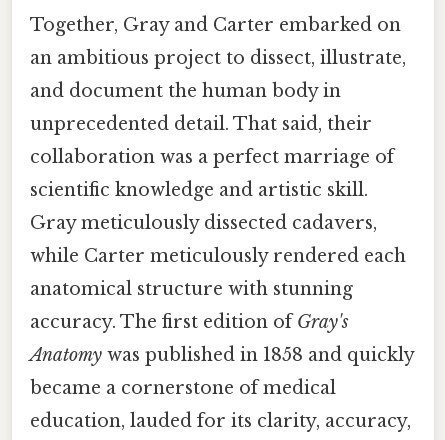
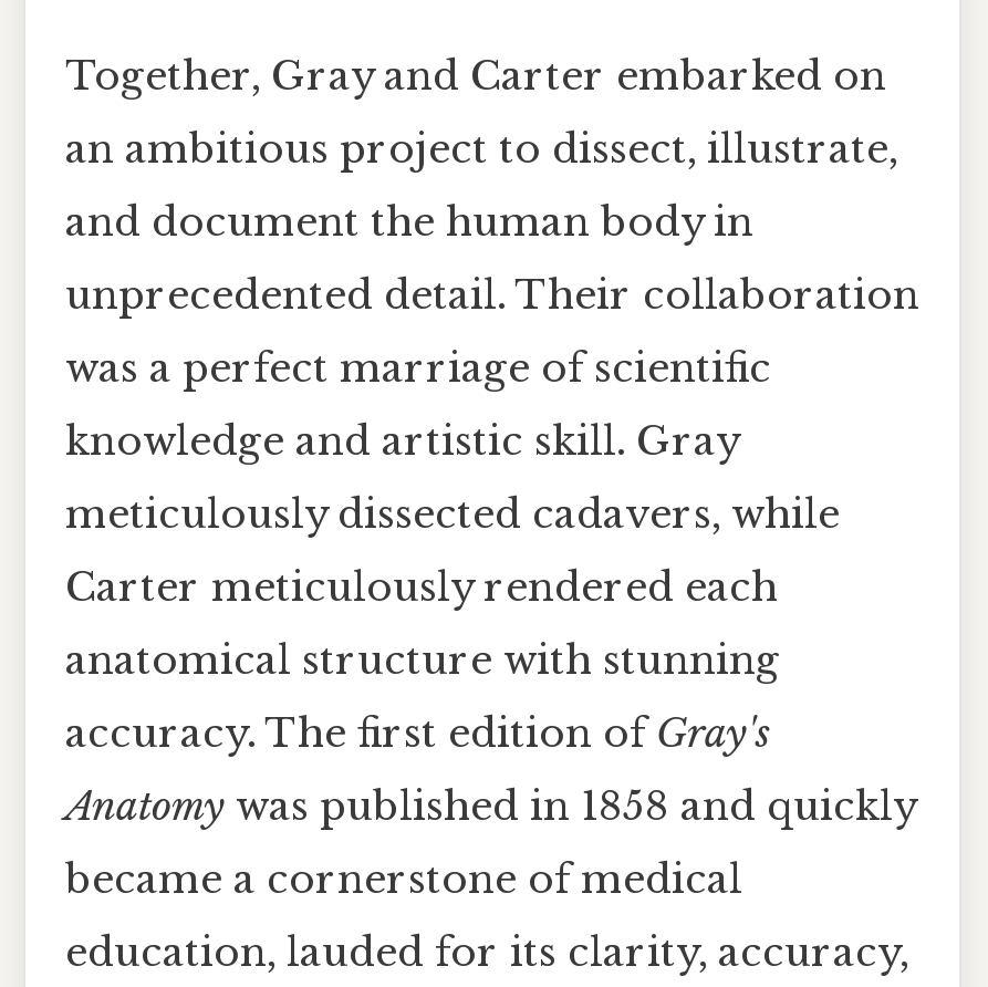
- unprecedented detail. That said, their
+ unprecedented detail. Their collaboration

- collaboration was a perfect marriage of
+ was a perfect marriage of scientific

- scientific knowledge and artistic skill.
+ knowledge and artistic skill. Gray

- Gray meticulously dissected cadavers,
+ meticulously dissected cadavers, while

- while Carter meticulously rendered each
+ Carter meticulously rendered each
